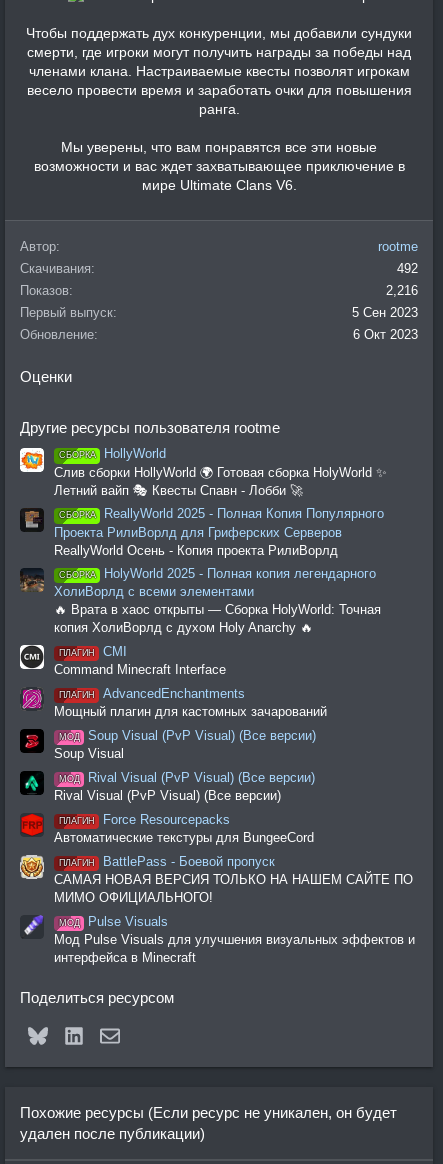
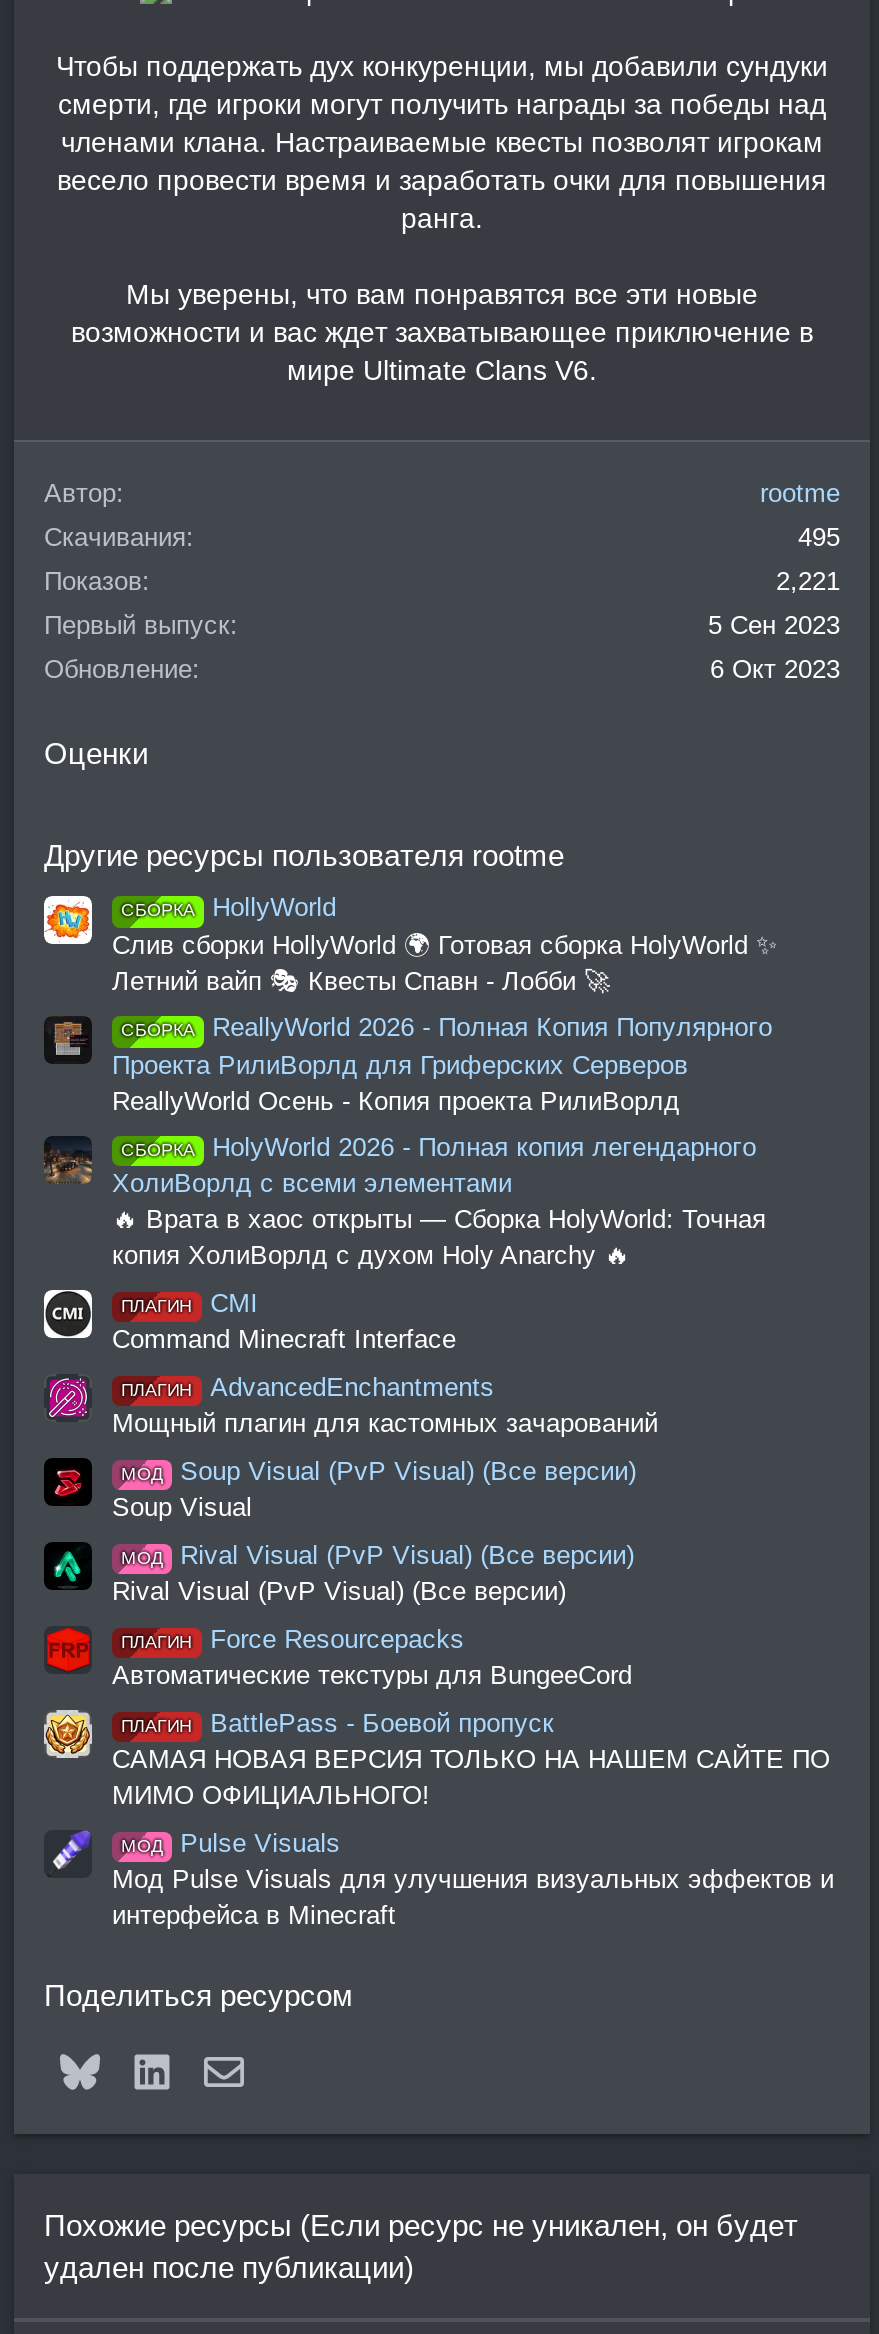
- 492
+ 495

- 2,216
+ 2,221

- ReallyWorld 2025 - Полная Копия Популярного
+ ReallyWorld 2026 - Полная Копия Популярного

- HolyWorld 2025 - Полная копия легендарного
+ HolyWorld 2026 - Полная копия легендарного
